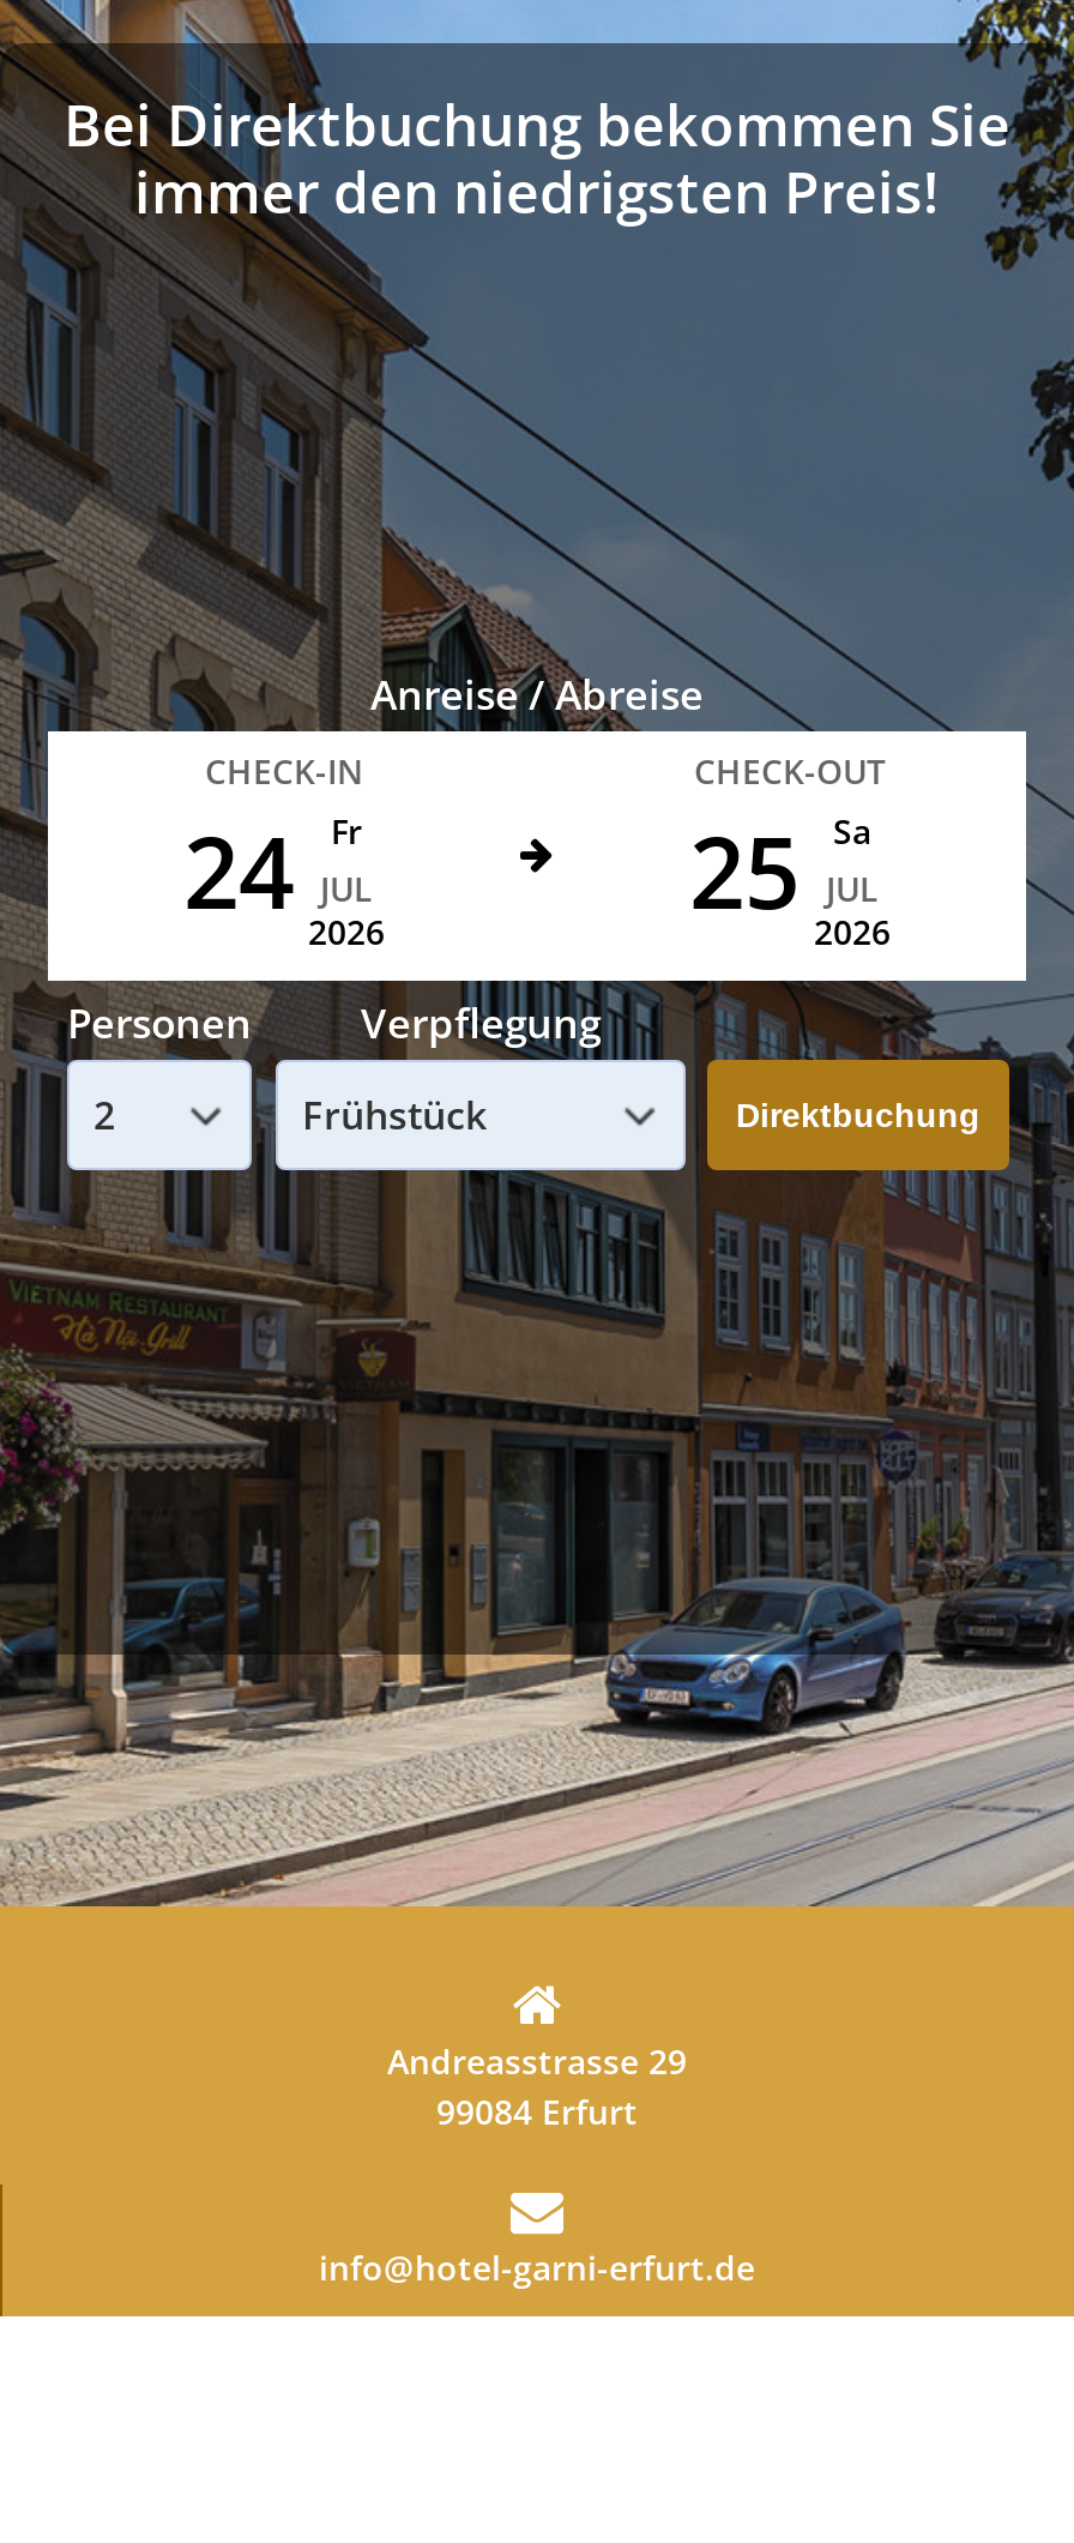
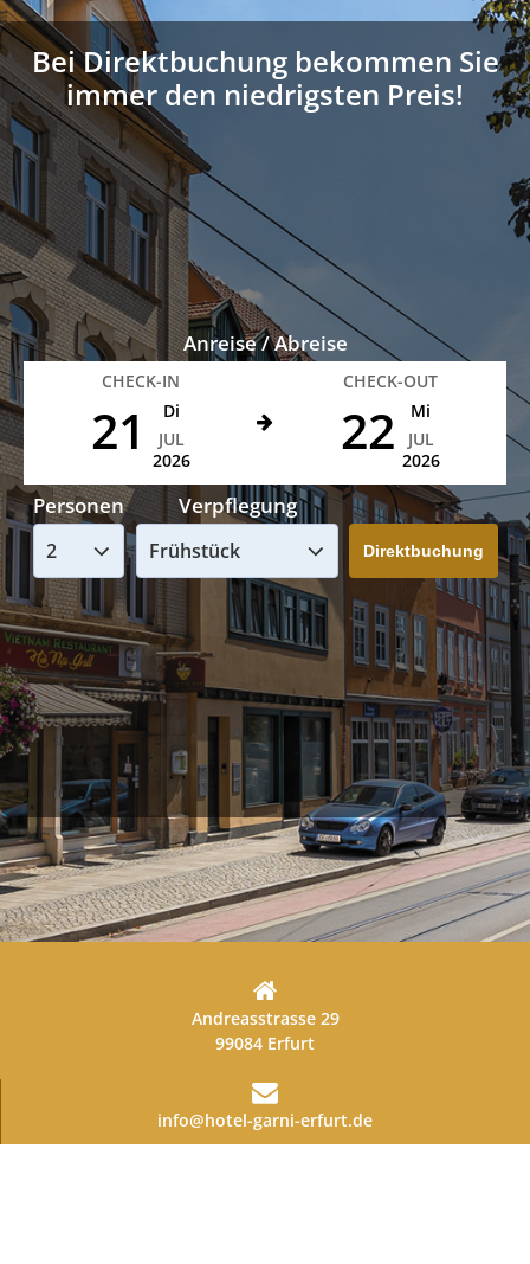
- 24
- Fr
+ 21
+ Di

- 25
- Sa
+ 22
+ Mi
